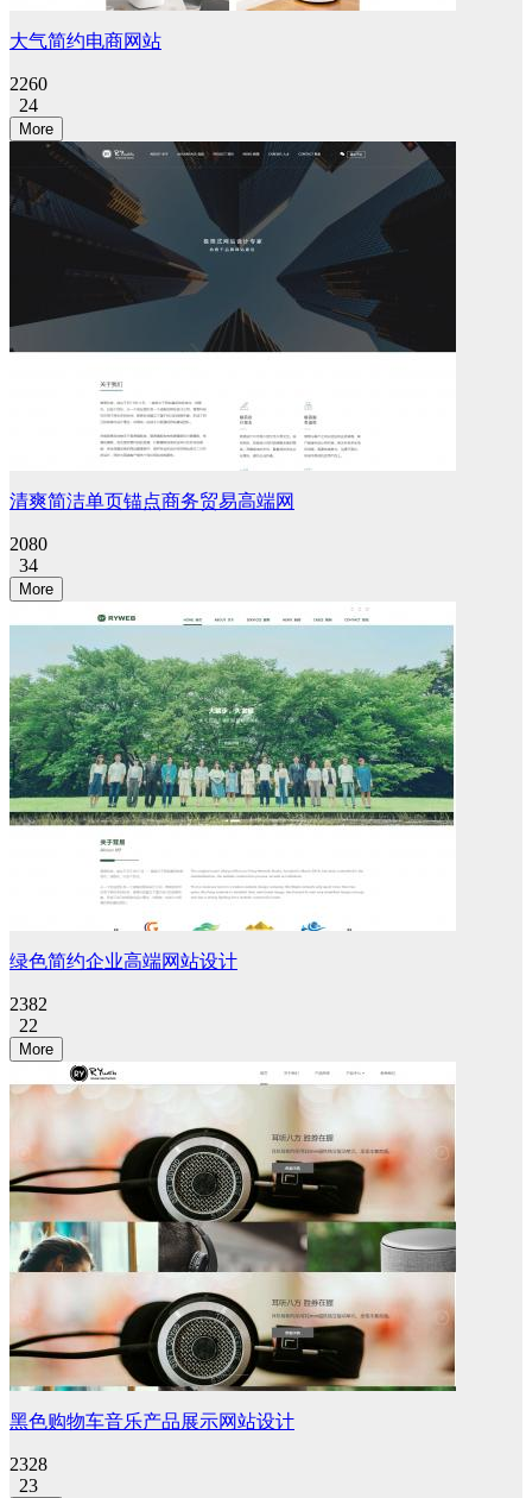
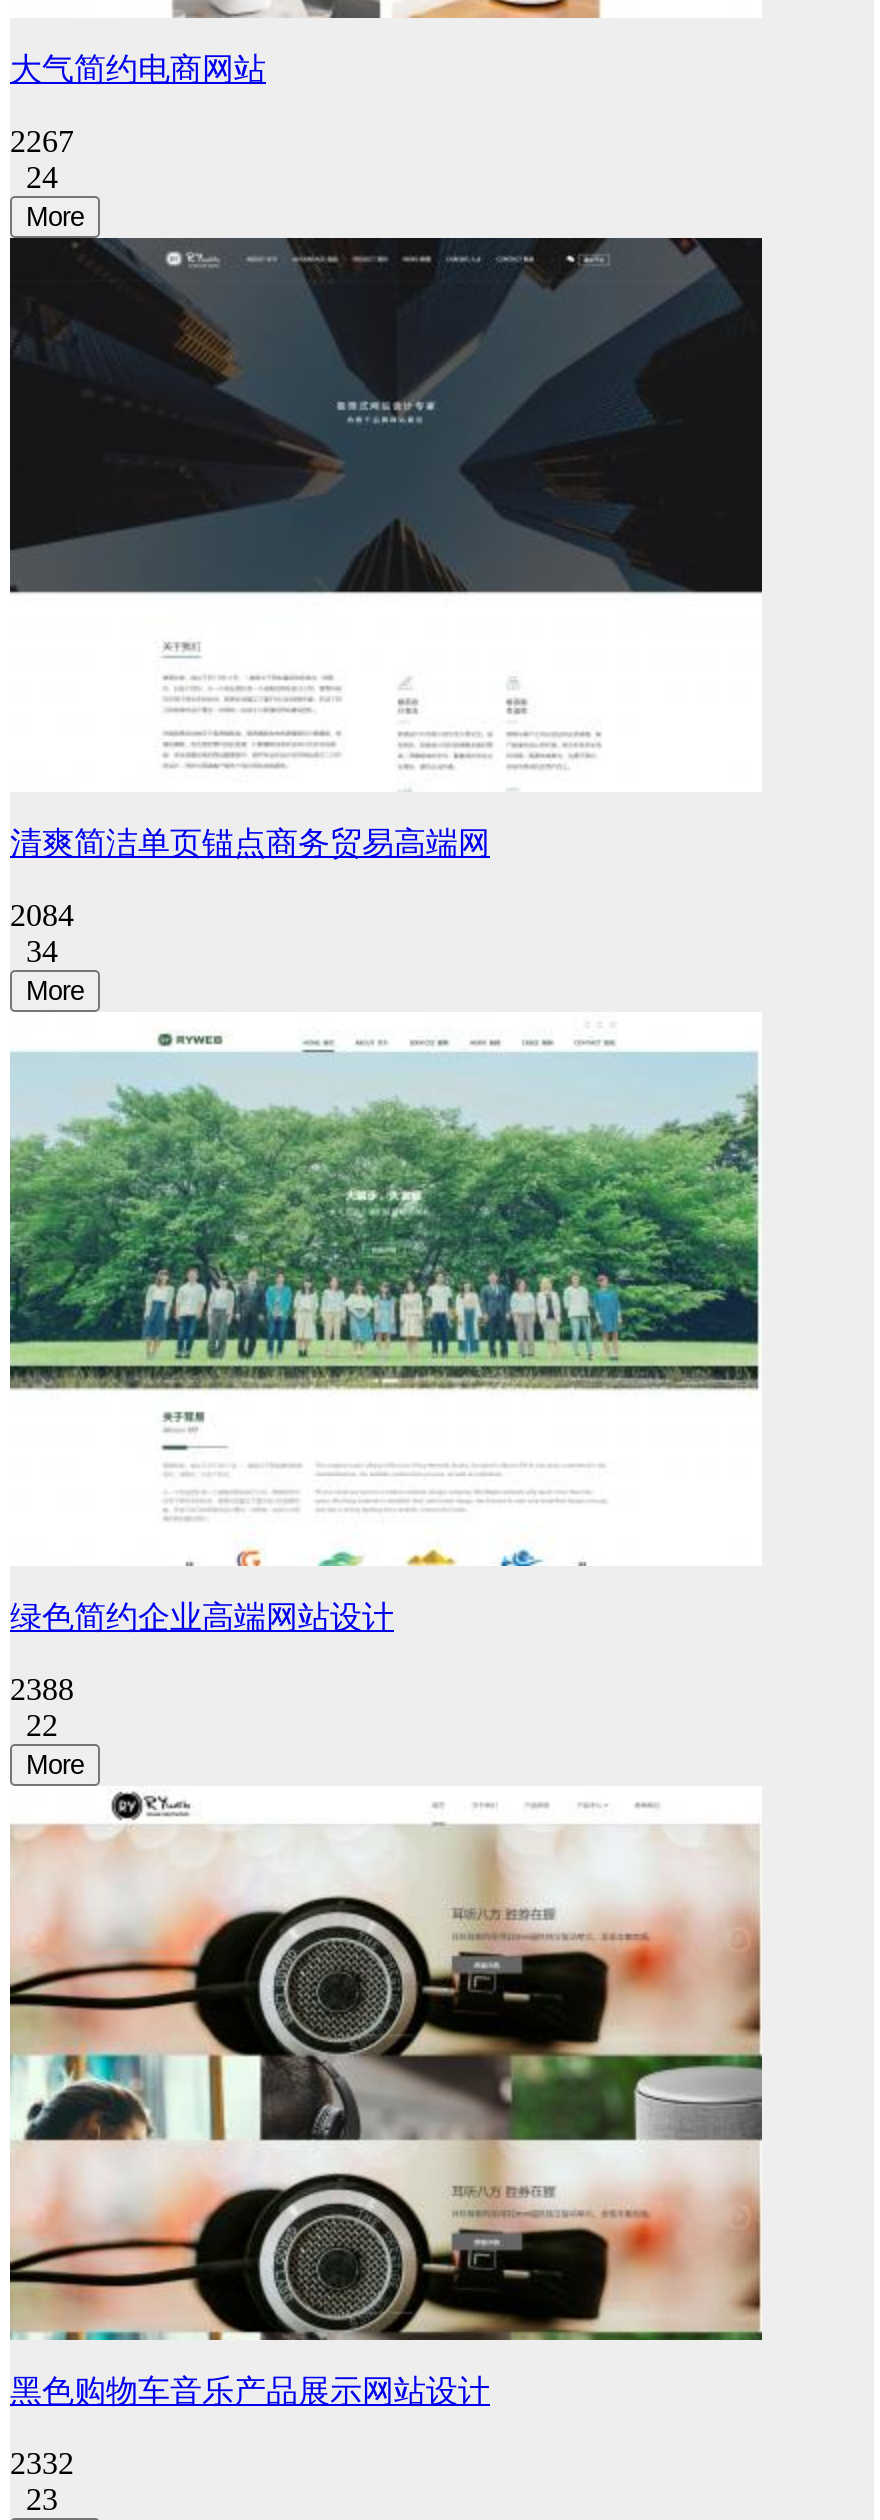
- 2260
+ 2267

- 2080
+ 2084

- 2382
+ 2388

- 2328
+ 2332
